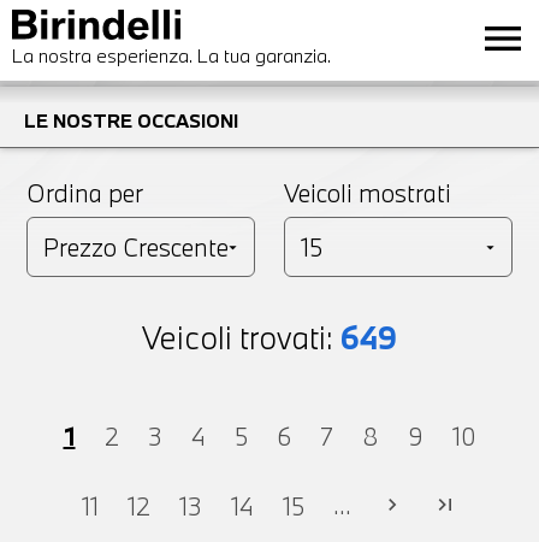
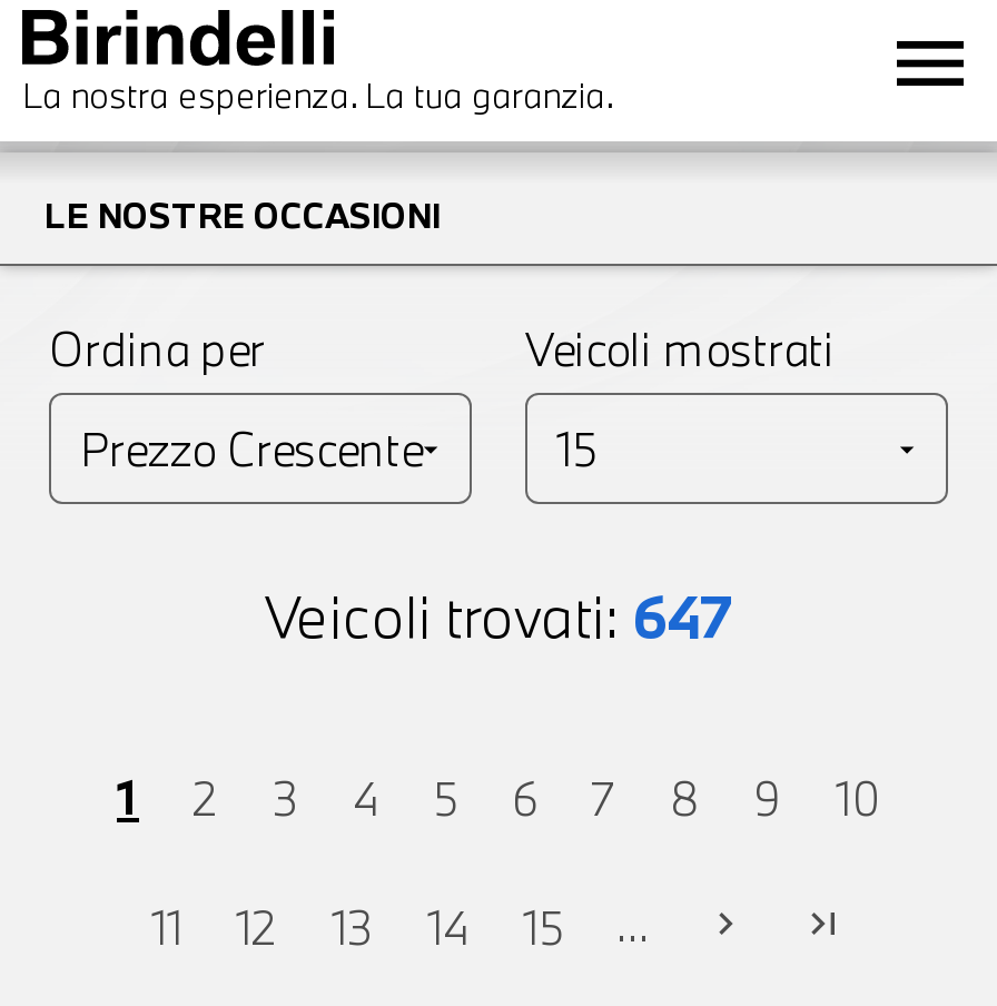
- Veicoli trovati: 649
+ Veicoli trovati: 647
